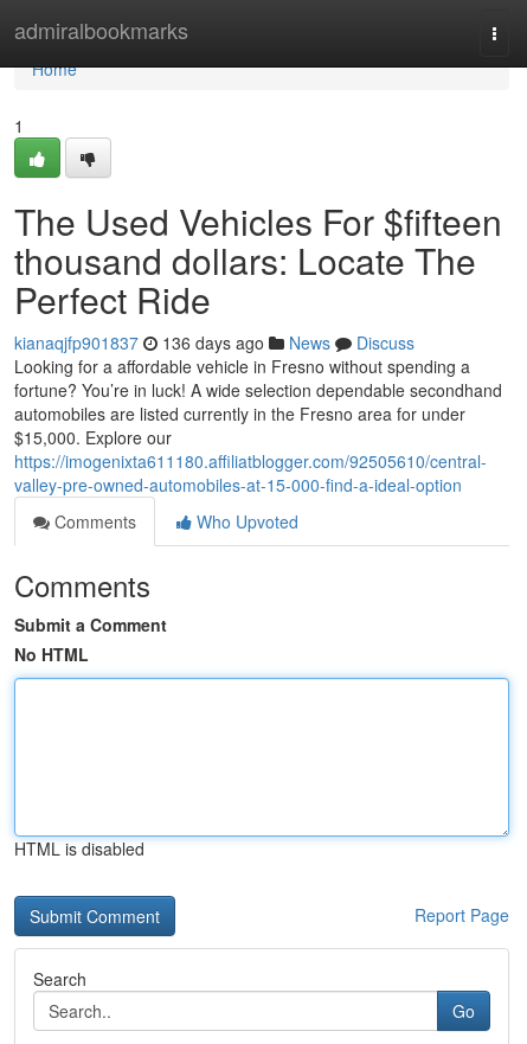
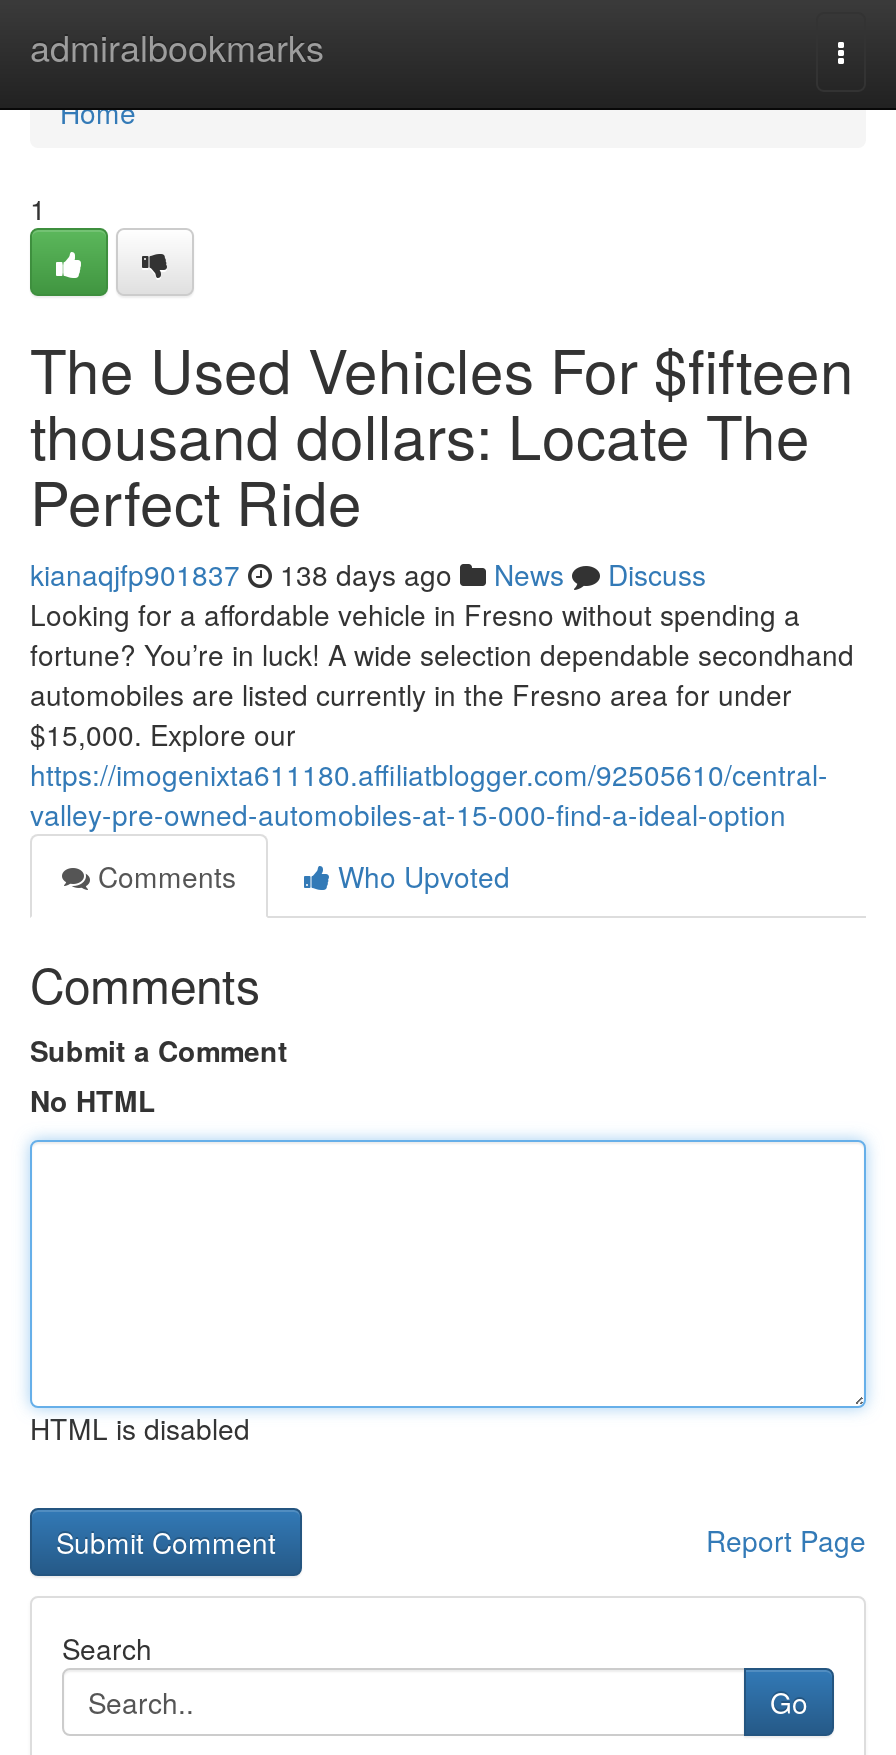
- kianaqjfp901837 136 days ago News Discuss
+ kianaqjfp901837 138 days ago News Discuss
